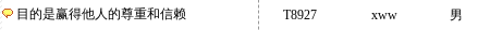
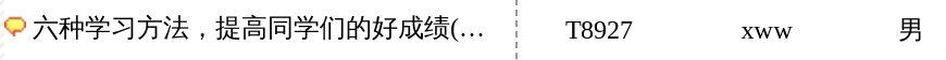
- 目的是赢得他人的尊重和信赖
+ 六种学习方法，提高同学们的好成绩(…
